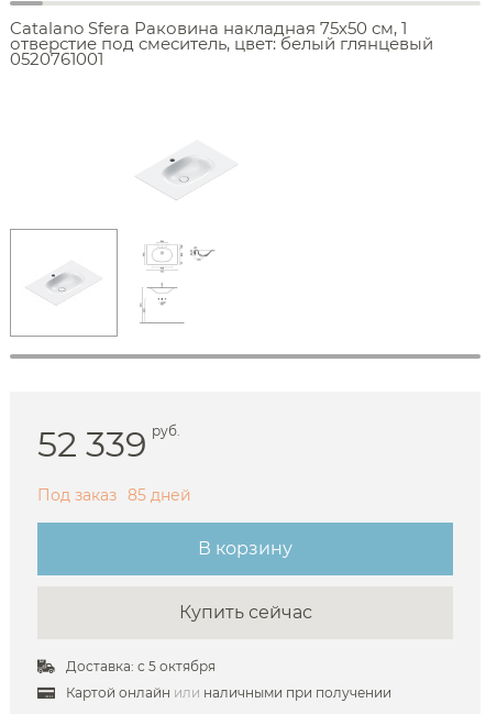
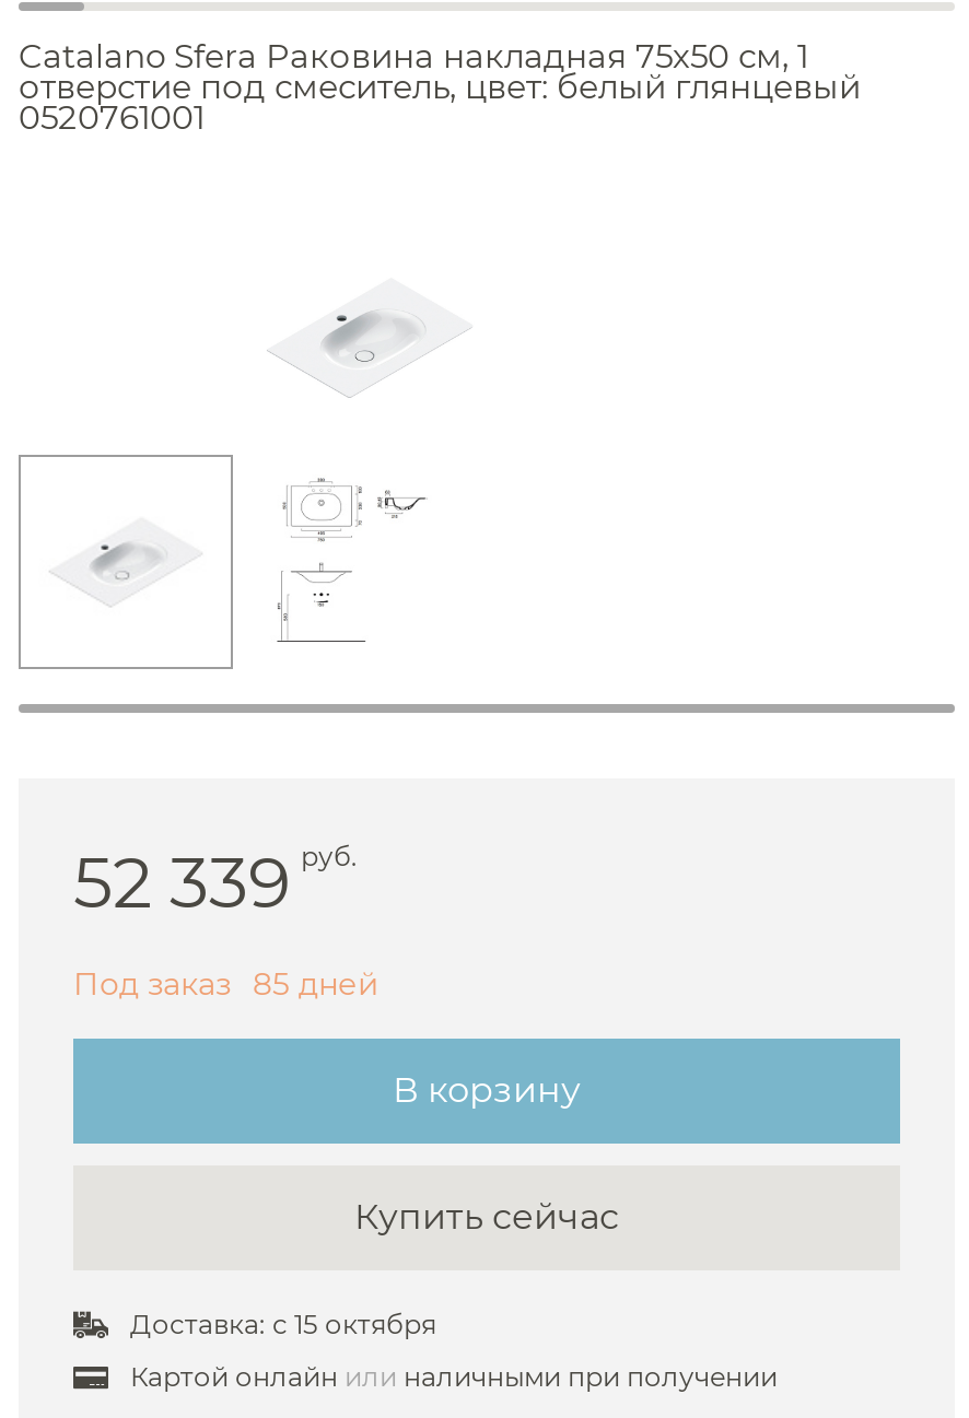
- Доставка: с 5 октября
+ Доставка: с 15 октября
